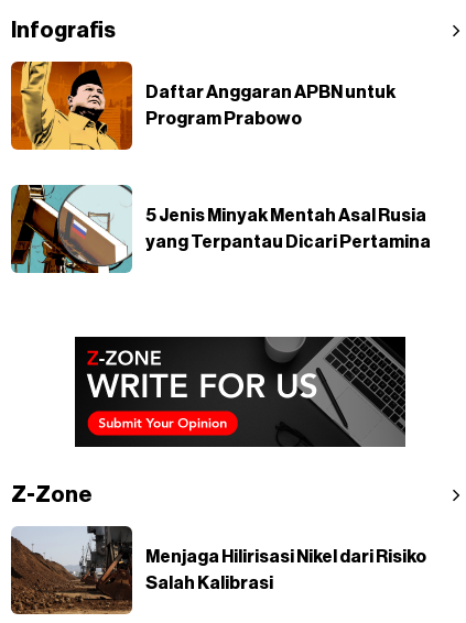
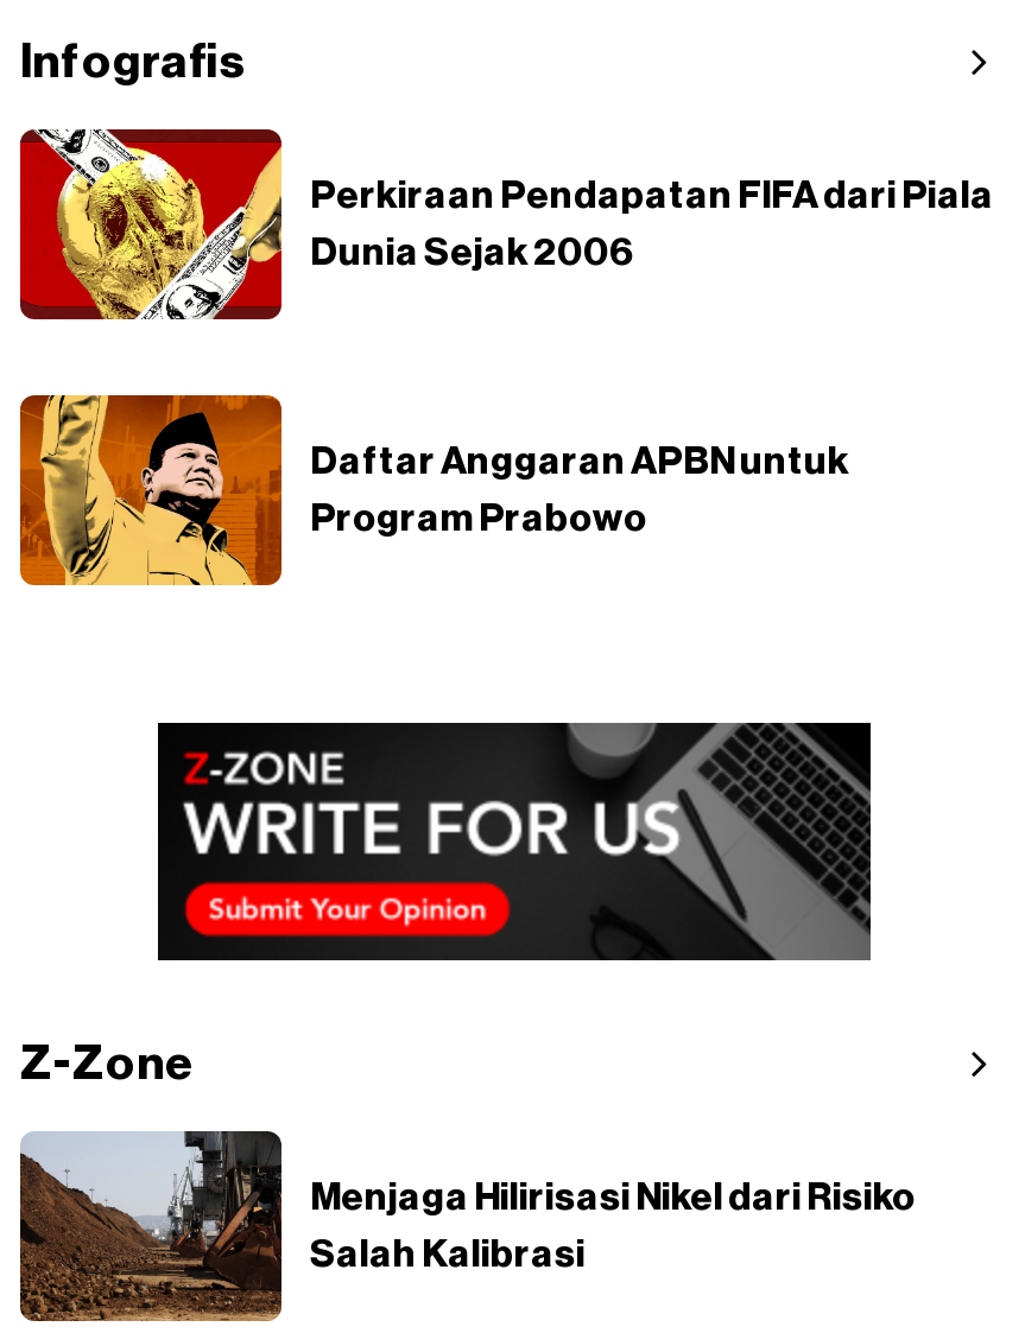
+ [image]
+ Perkiraan Pendapatan FIFA dari Piala
+ Dunia Sejak 2006

moved down: [image] | Daftar Anggaran APBN untuk | Program Prabowo

- [image]
- 5 Jenis Minyak Mentah Asal Rusia
- yang Terpantau Dicari Pertamina
